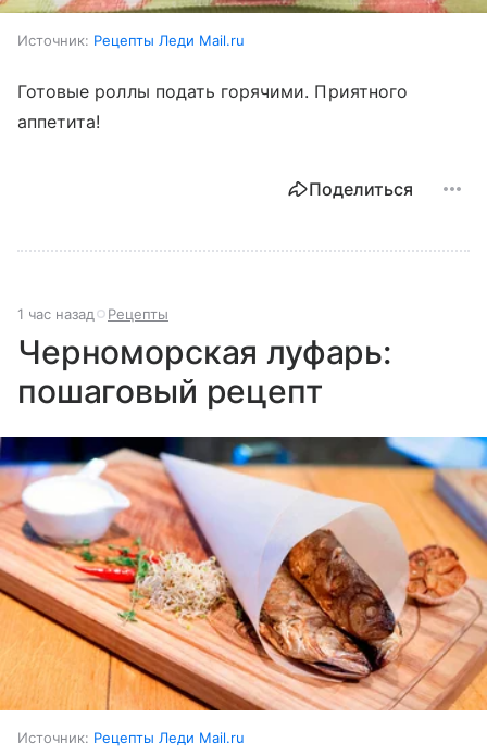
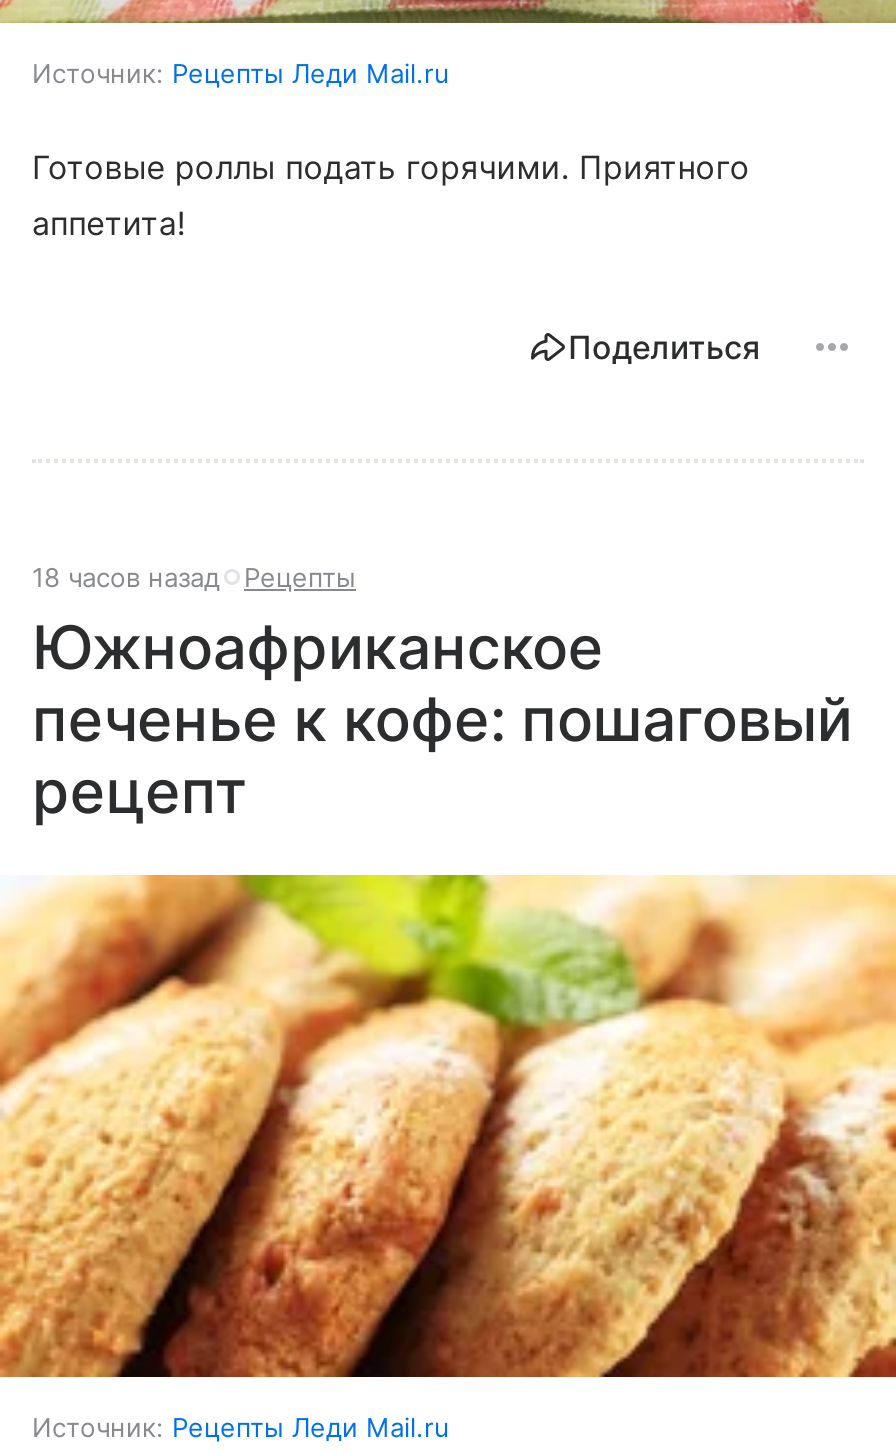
- 1 час назад Рецепты
+ 18 часов назад Рецепты

- Черноморская луфарь:
- пошаговый рецепт
+ Южноафриканское
+ печенье к кофе: пошаговый
+ рецепт

- [image]
+ [image]
